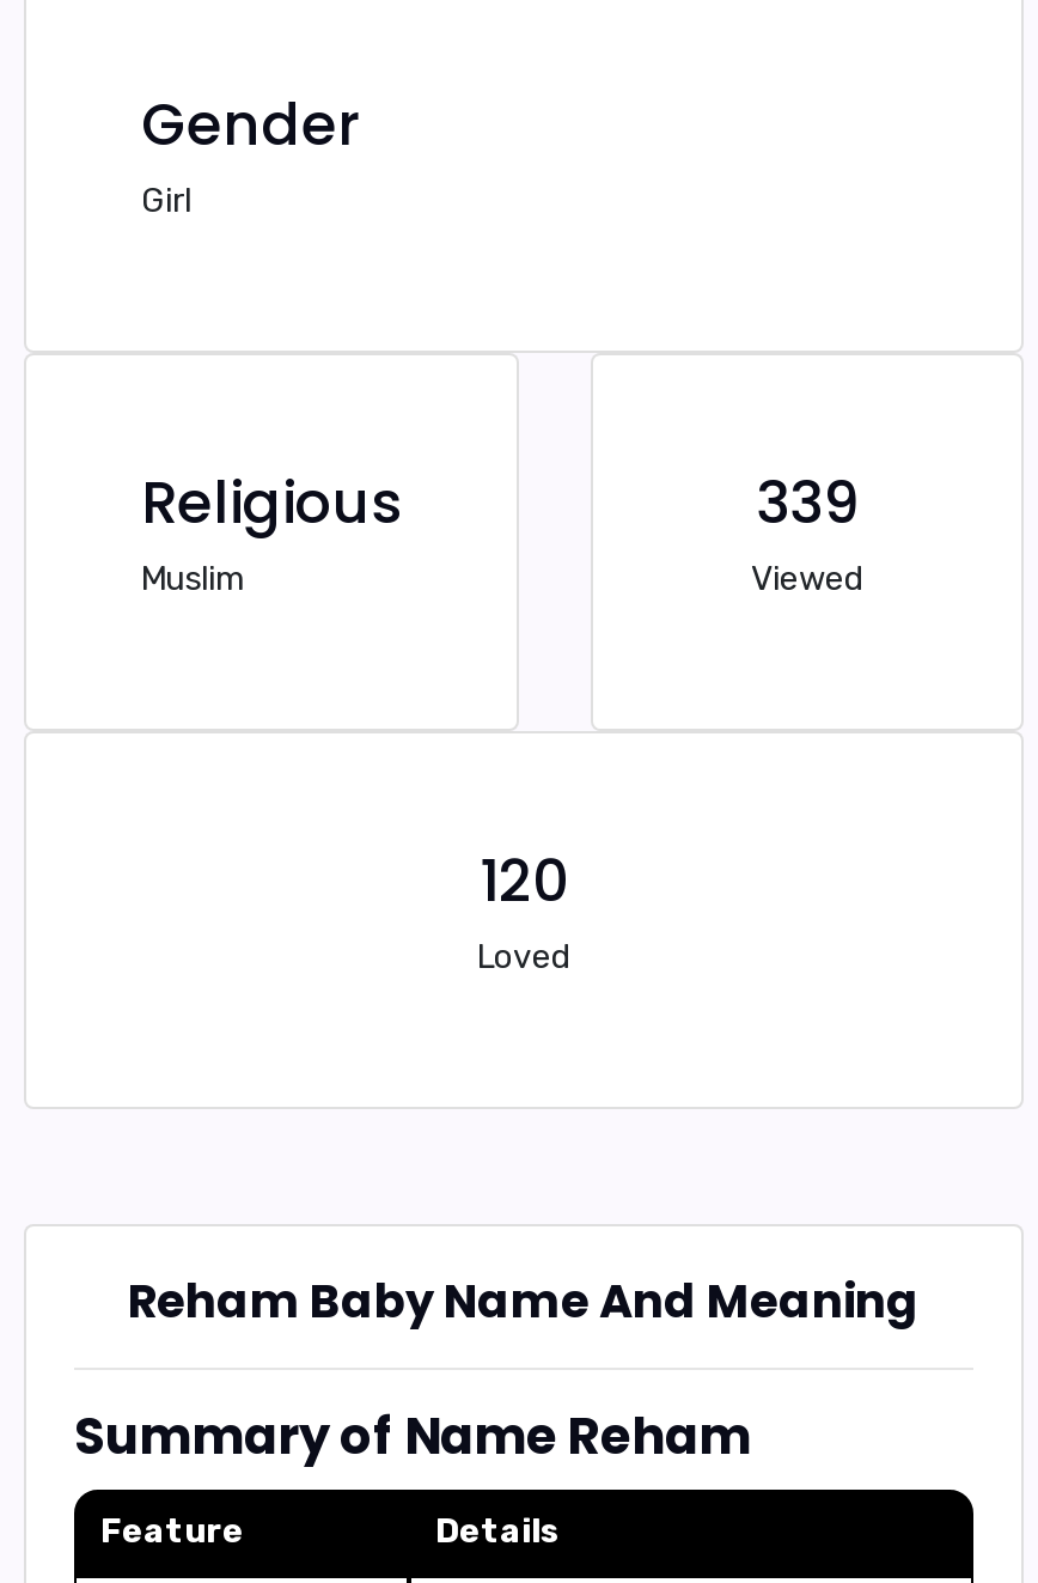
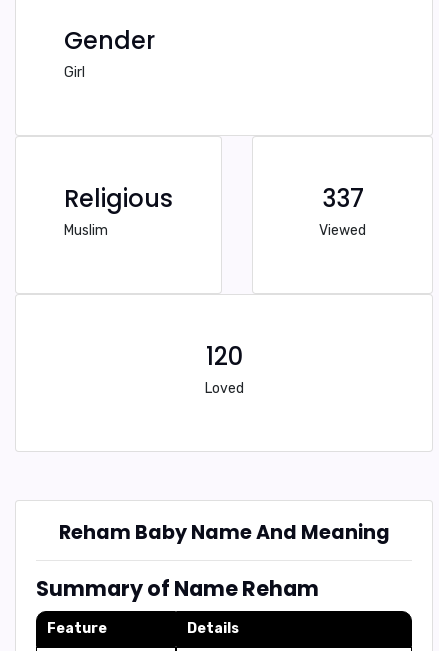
- 339
+ 337
